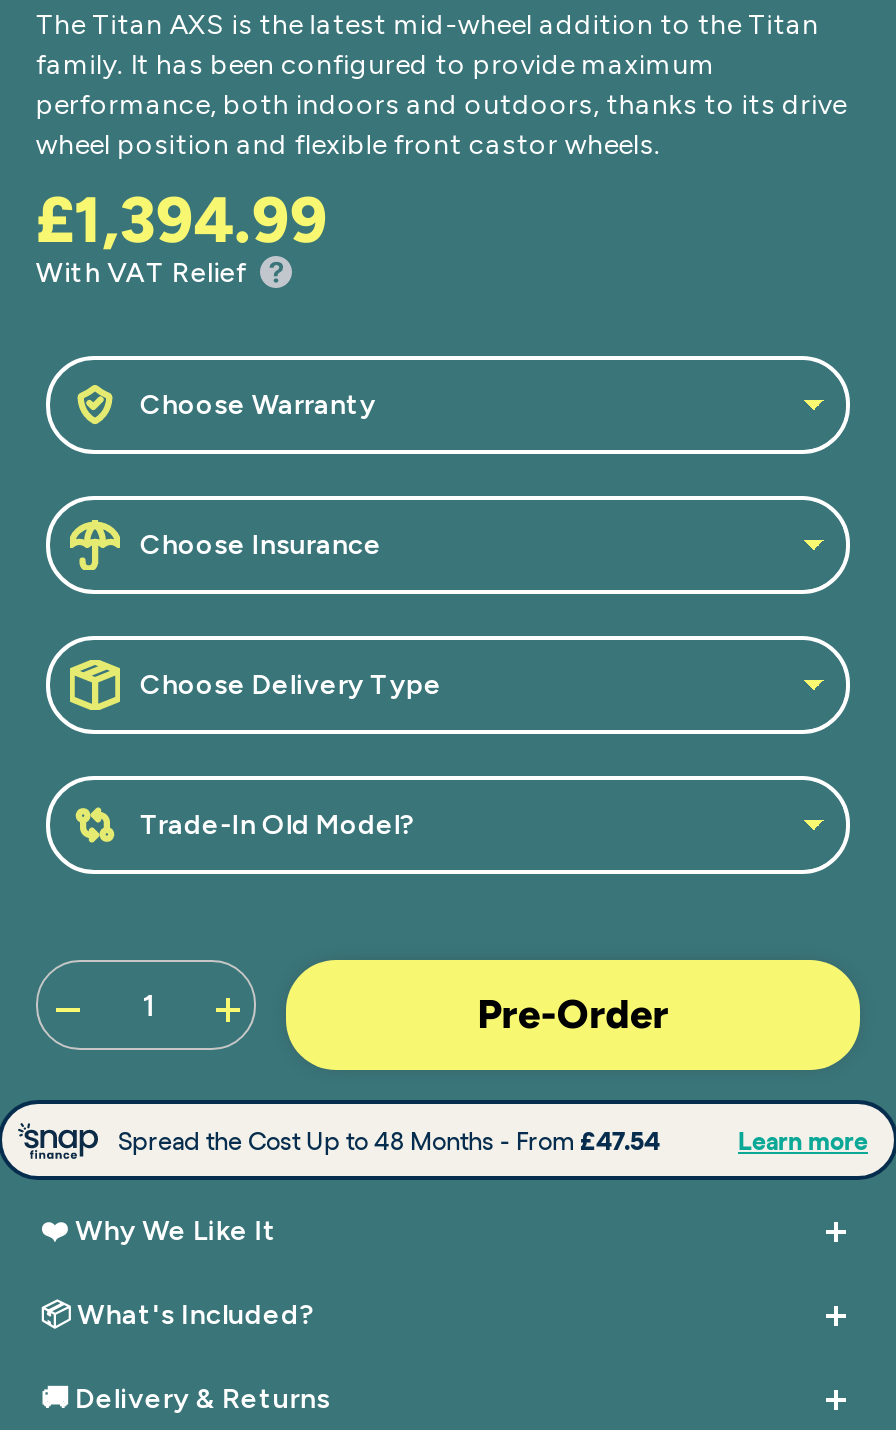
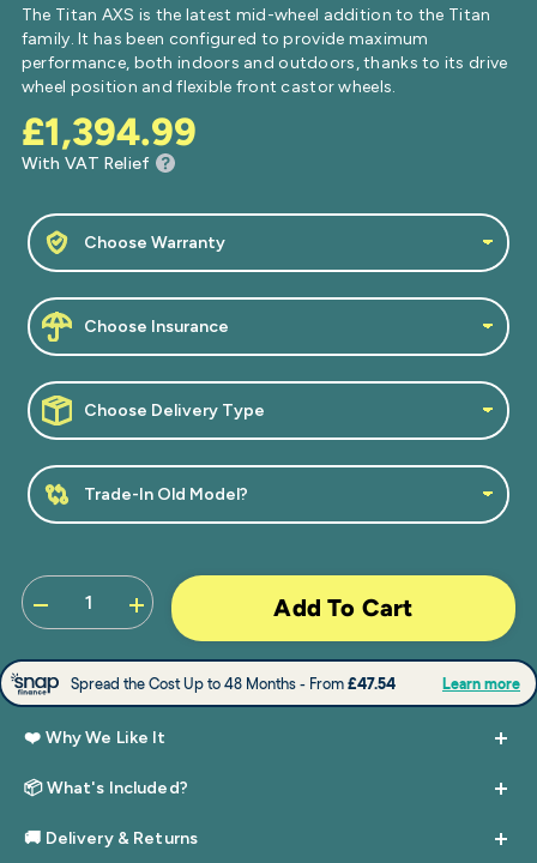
- Pre-Order
+ Add To Cart
